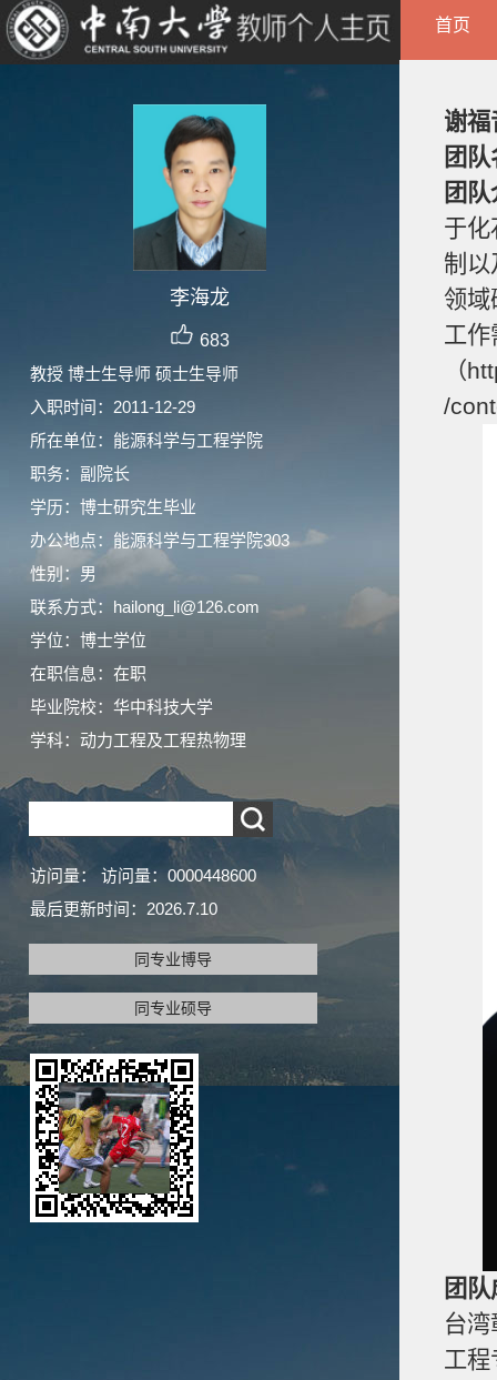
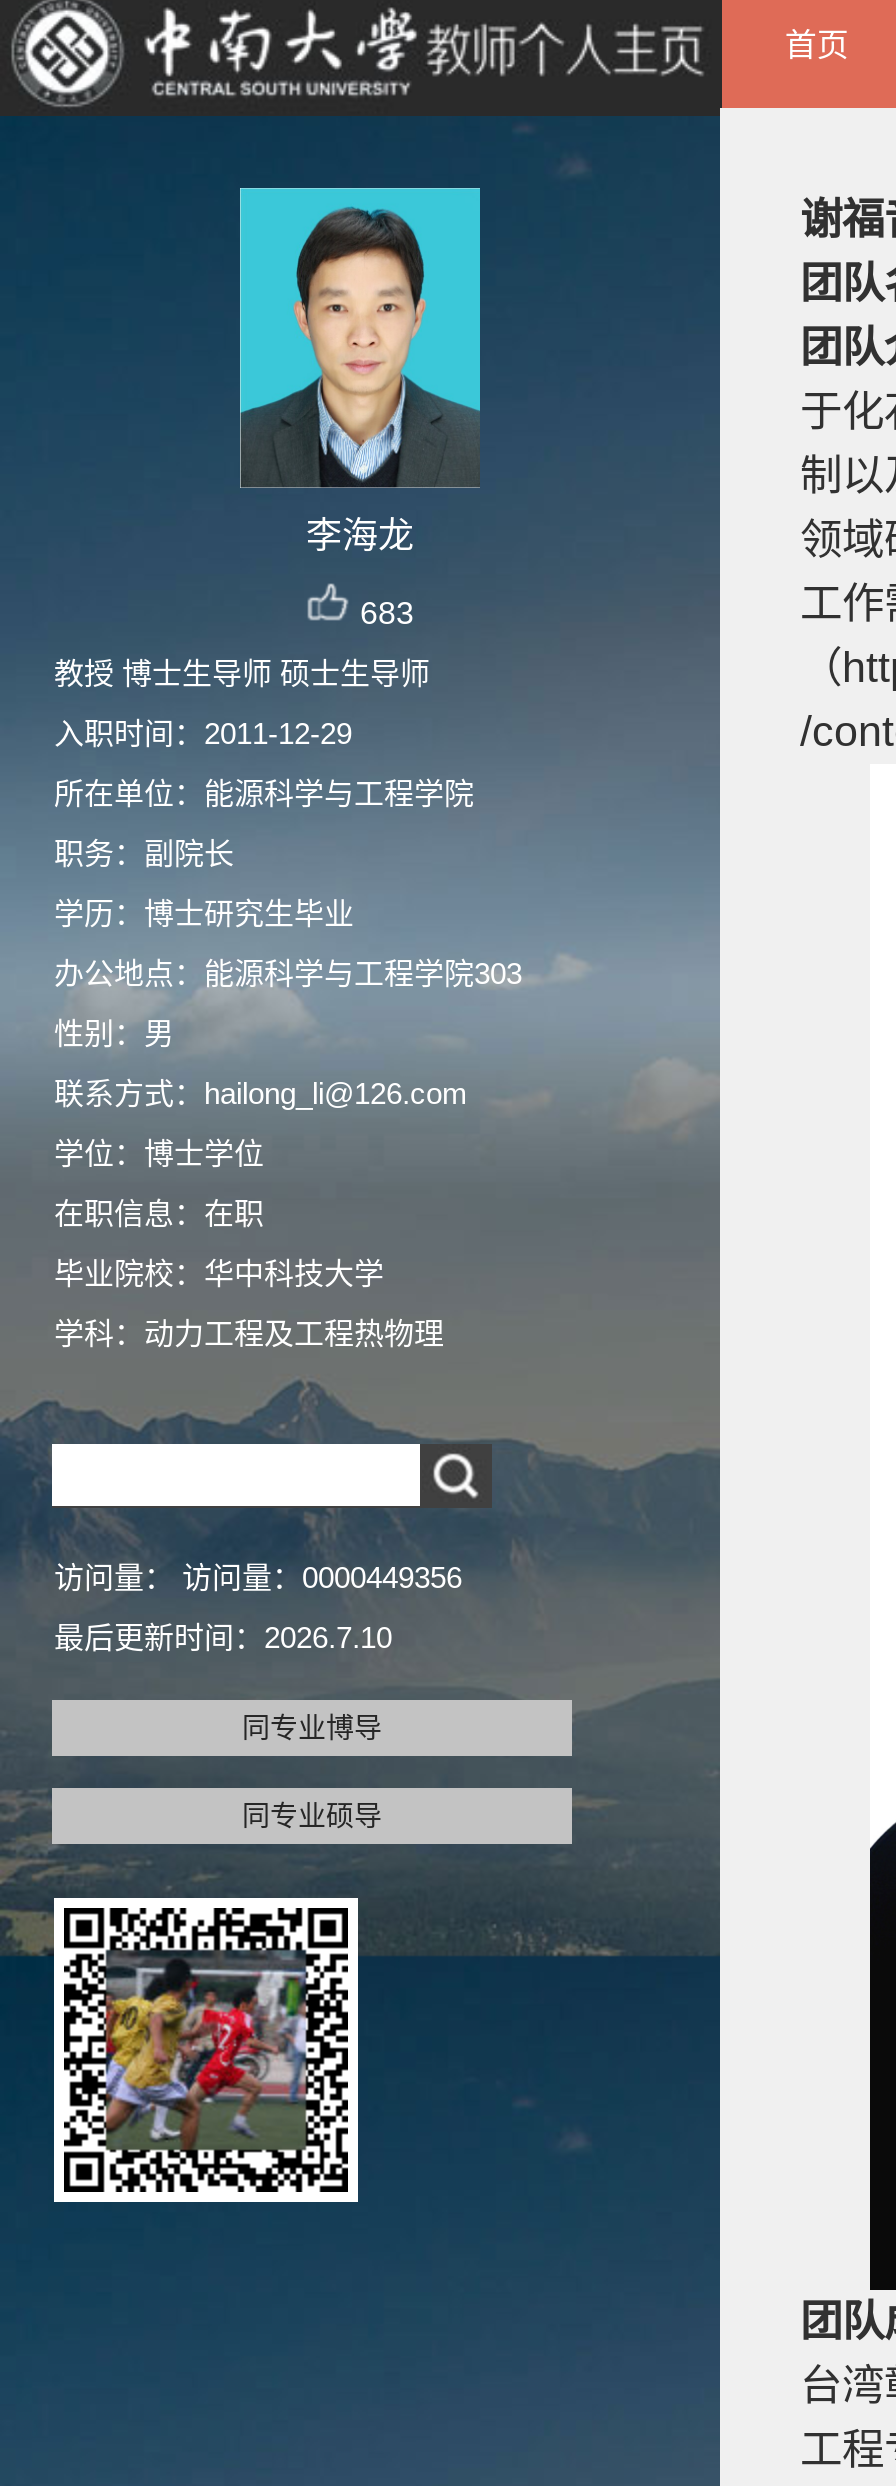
- 访问量：访问量：0000448600
+ 访问量：访问量：0000449356
